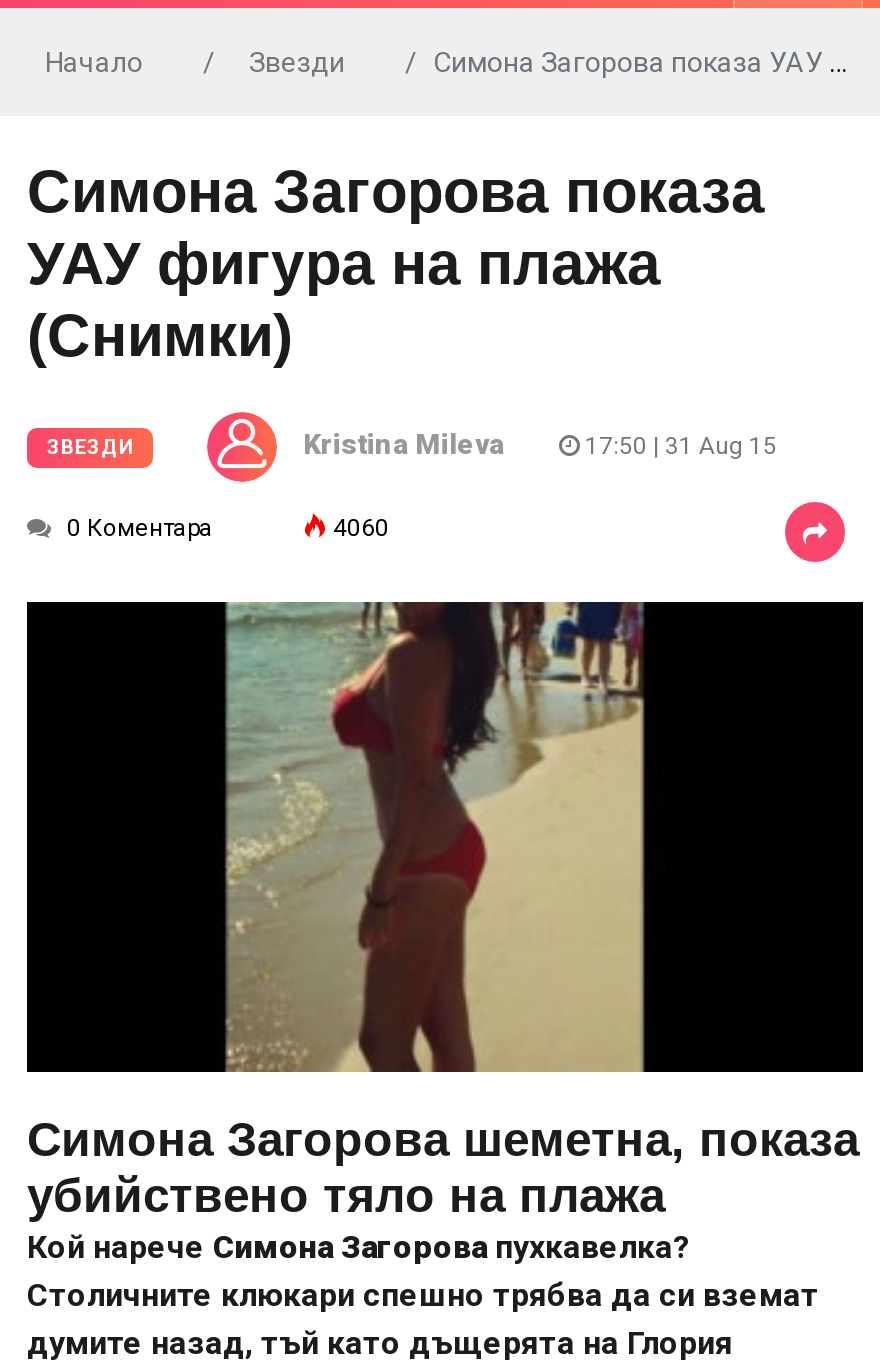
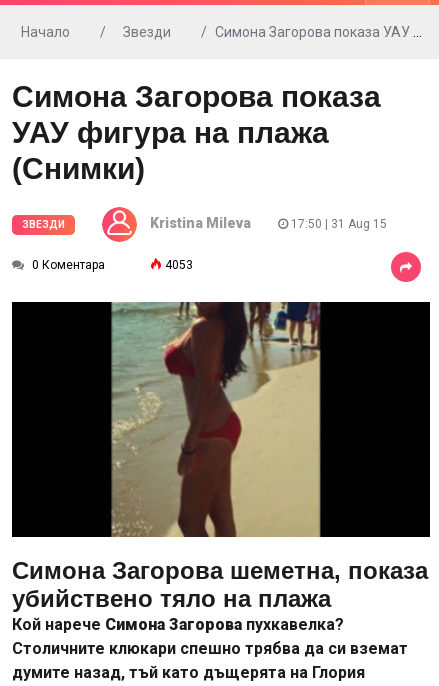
- 4060
+ 4053
